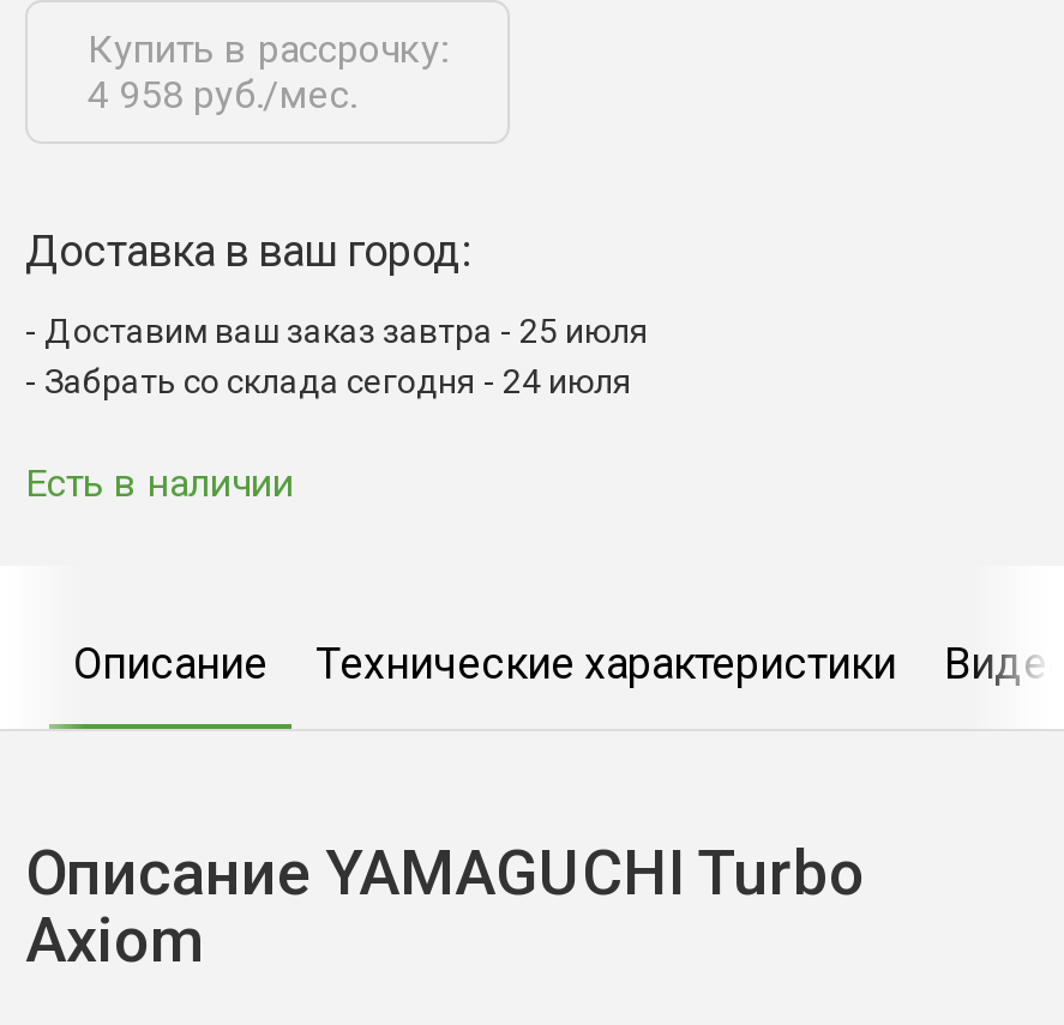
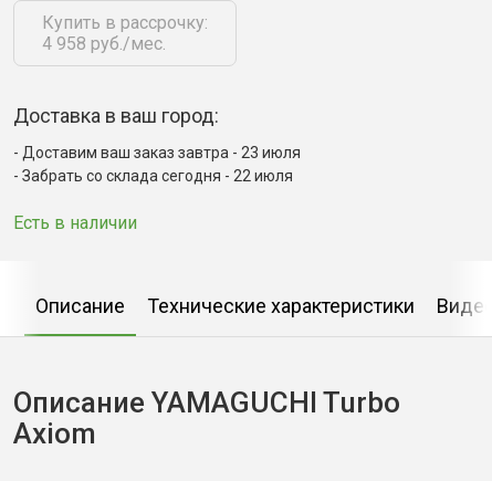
- Доставим ваш заказ завтра - 25 июля
+ Доставим ваш заказ завтра - 23 июля

- Забрать со склада сегодня - 24 июля
+ Забрать со склада сегодня - 22 июля
